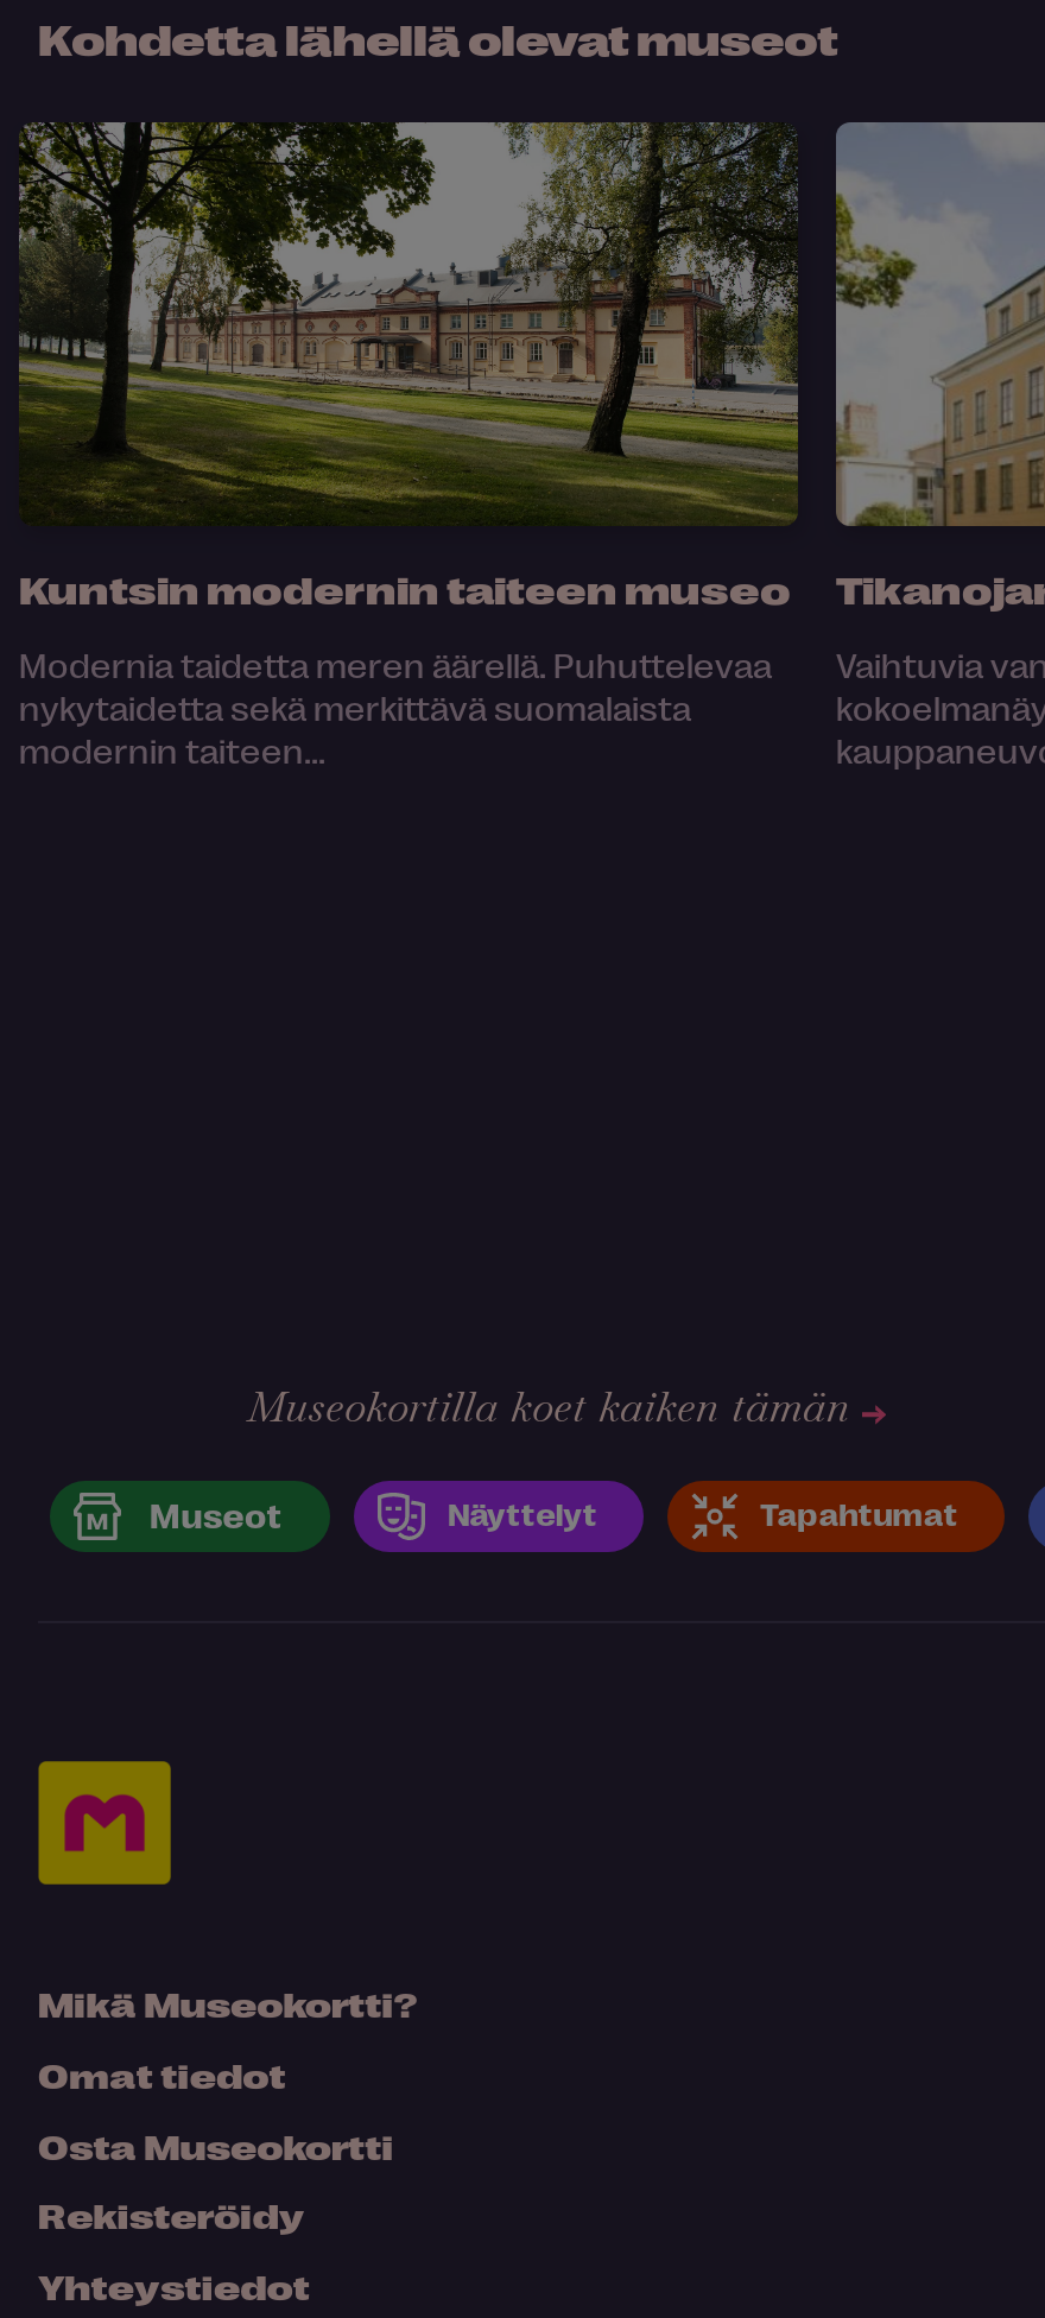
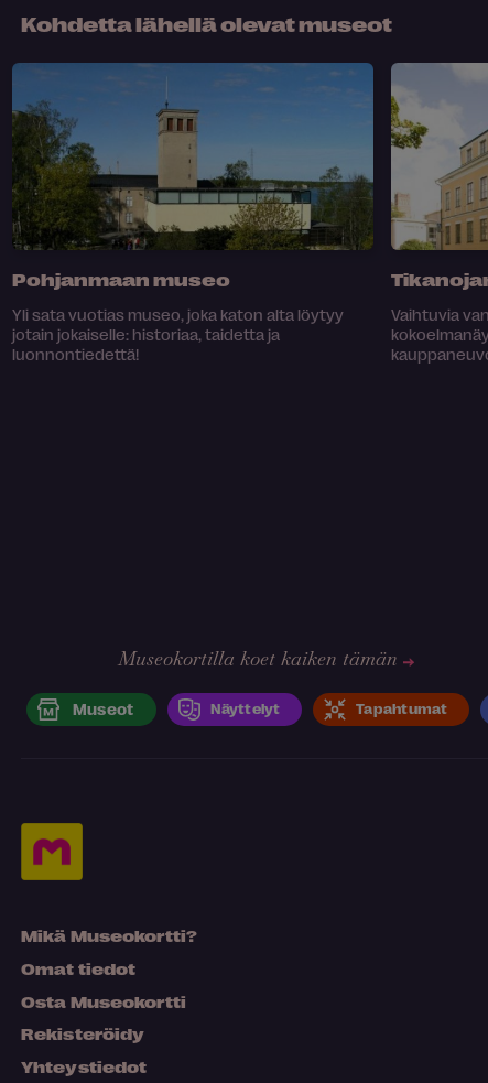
- [image]
- Kuntsin modernin taiteen museo
+ [image]
+ Pohjanmaan museo

- Modernia taidetta meren äärellä. Puhuttelevaa
- nykytaidetta sekä merkittävä suomalaista
- modernin taiteen...
+ Yli sata vuotias museo, joka katon alta löytyy
+ jotain jokaiselle: historiaa, taidetta ja
+ luonnontiedettä!
